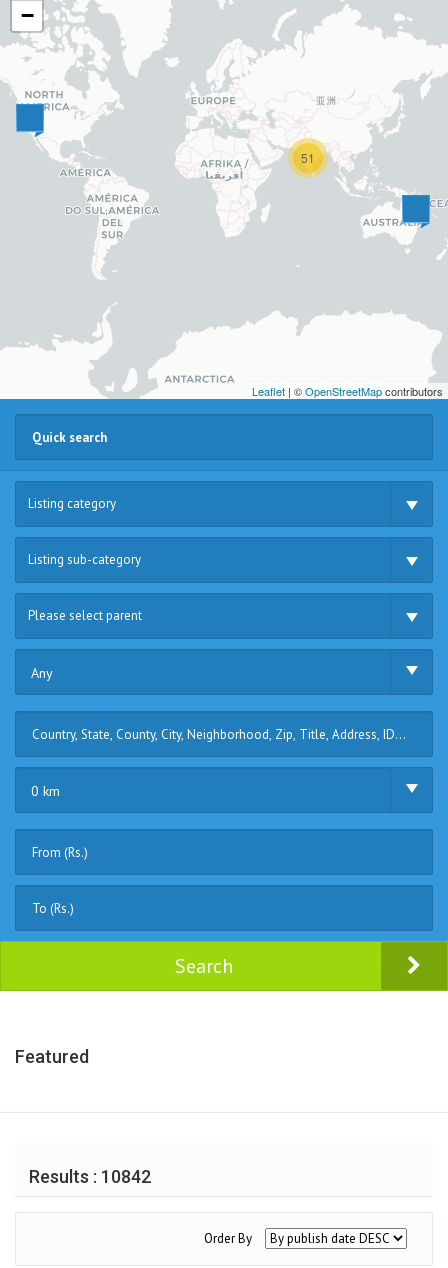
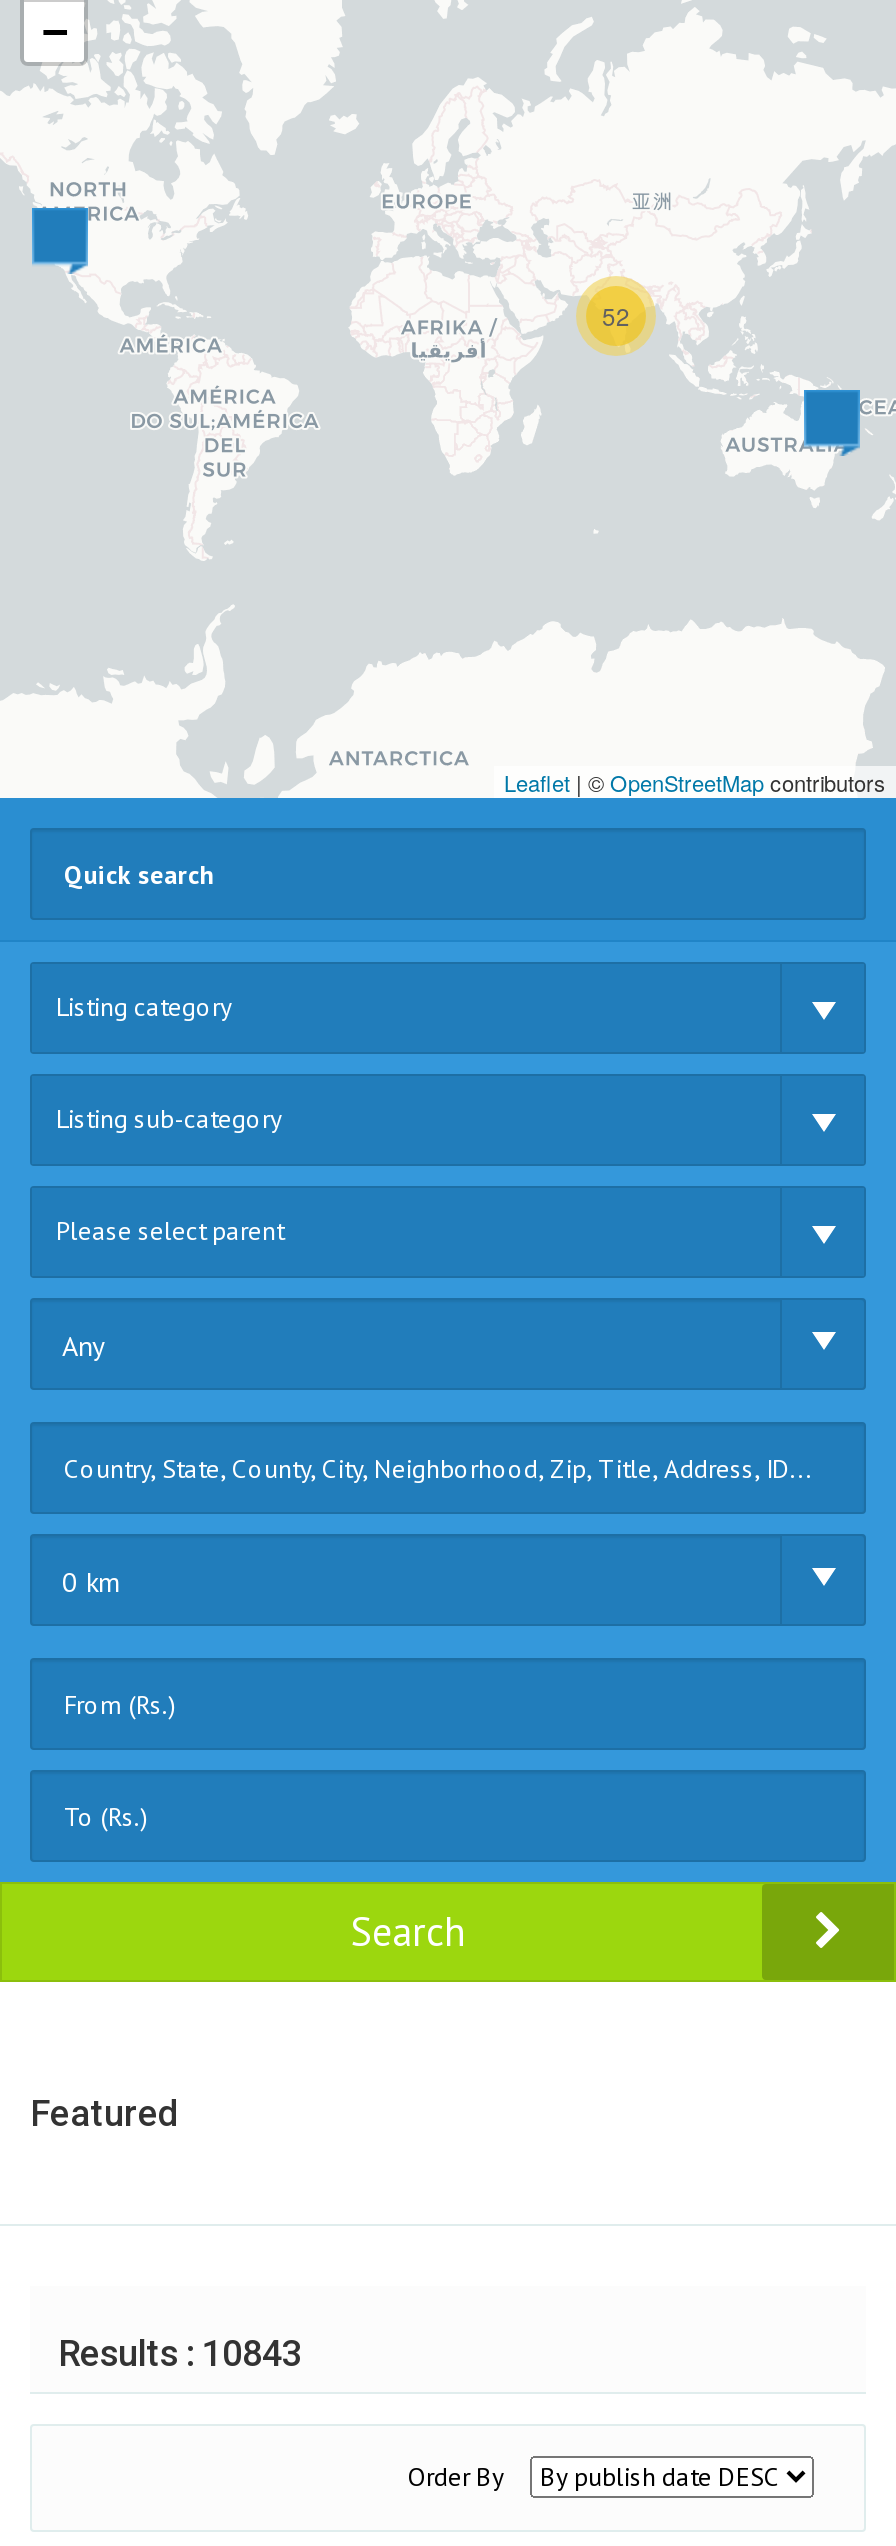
- 51
+ 52

- Results : 10842
+ Results : 10843
